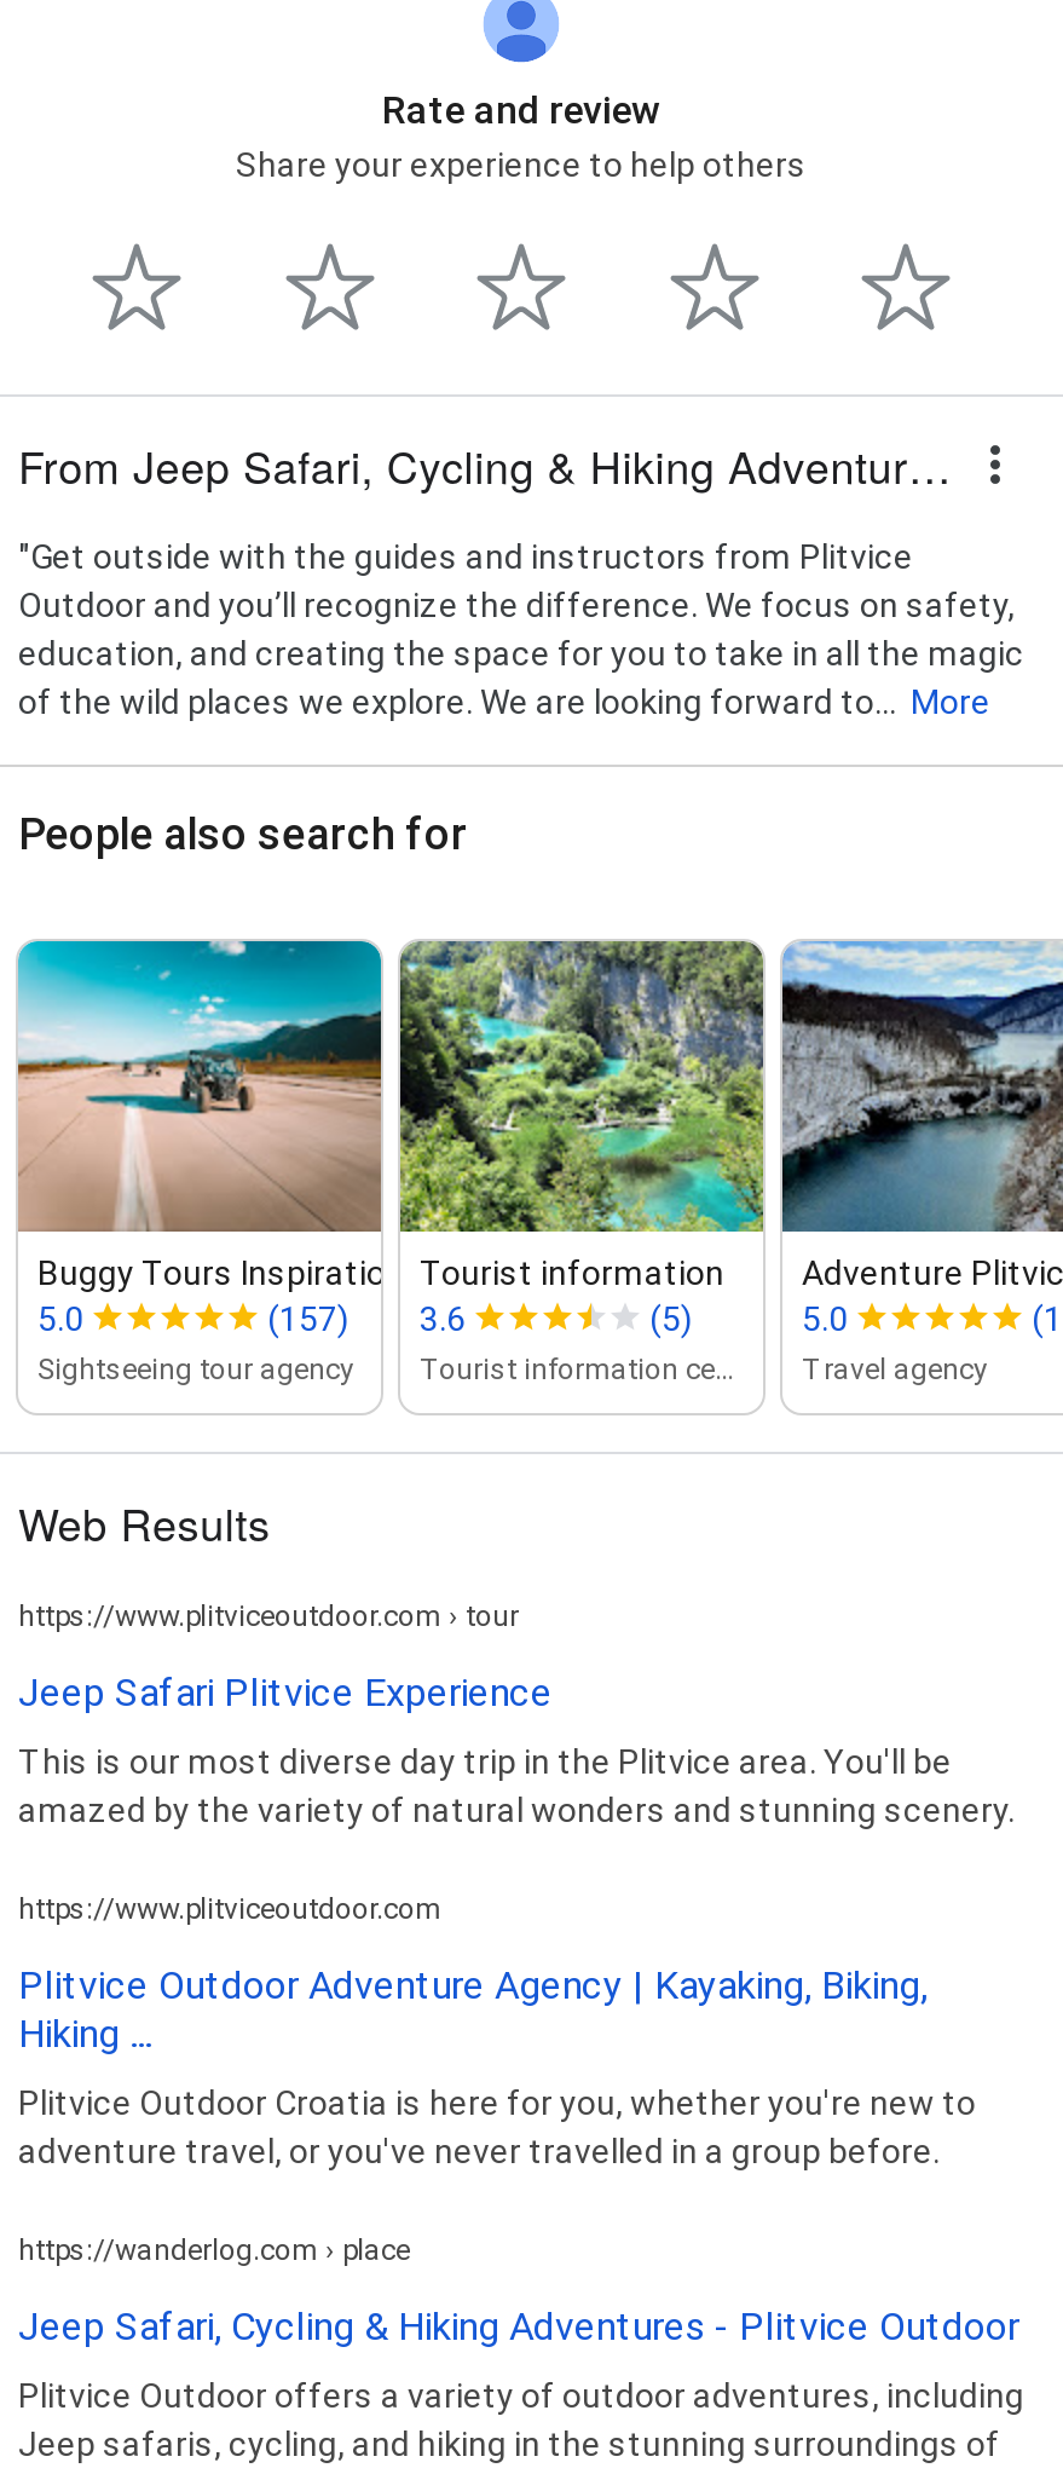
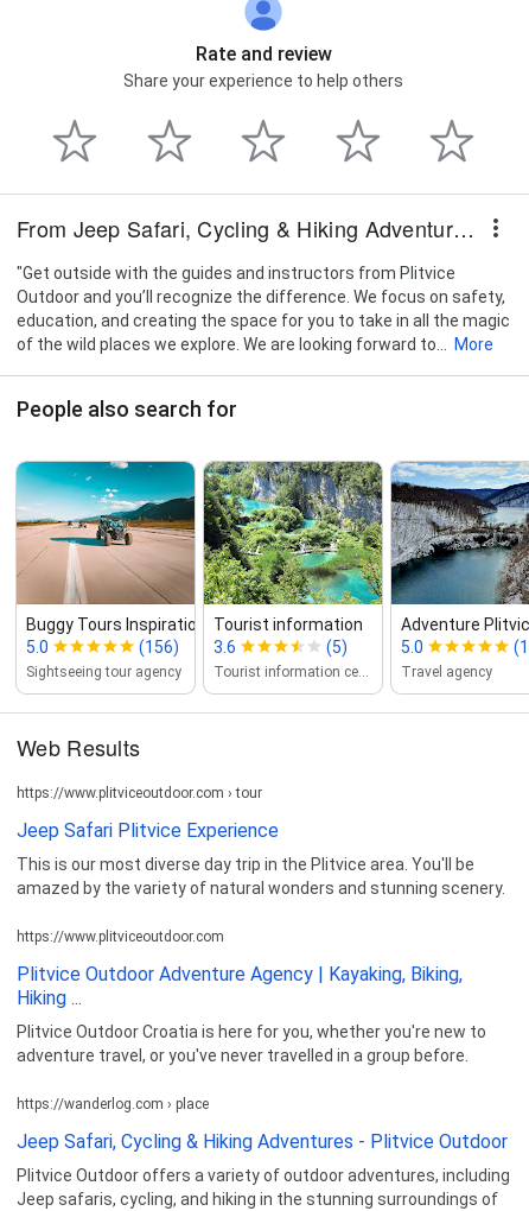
- (157) 3.6
+ (156) 3.6
